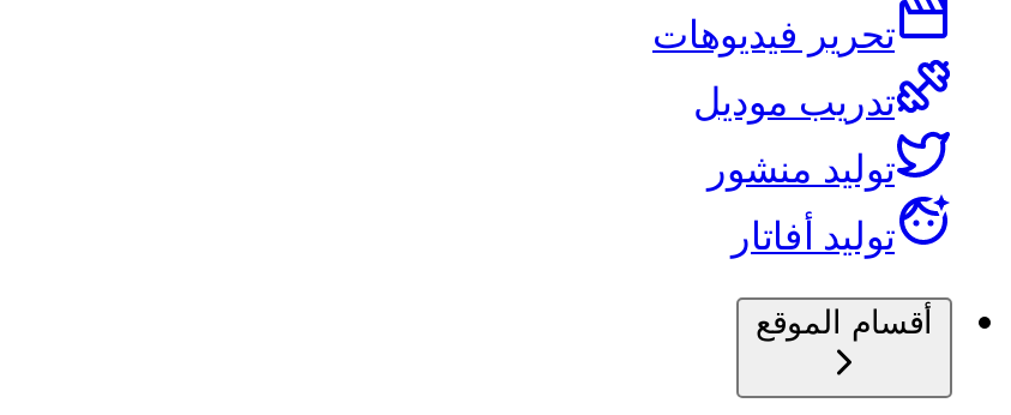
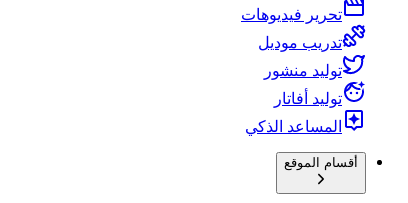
+ المساعد الذكي
